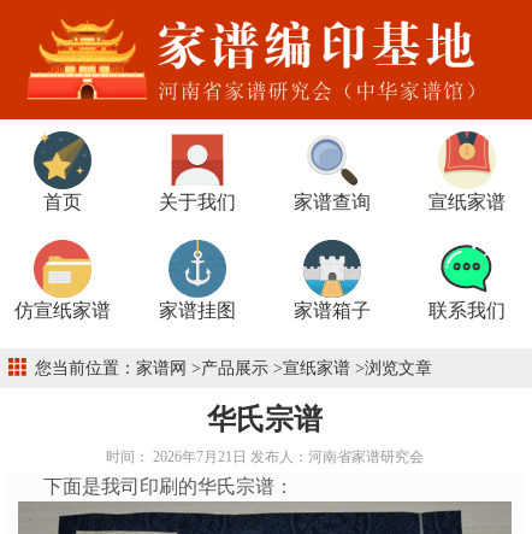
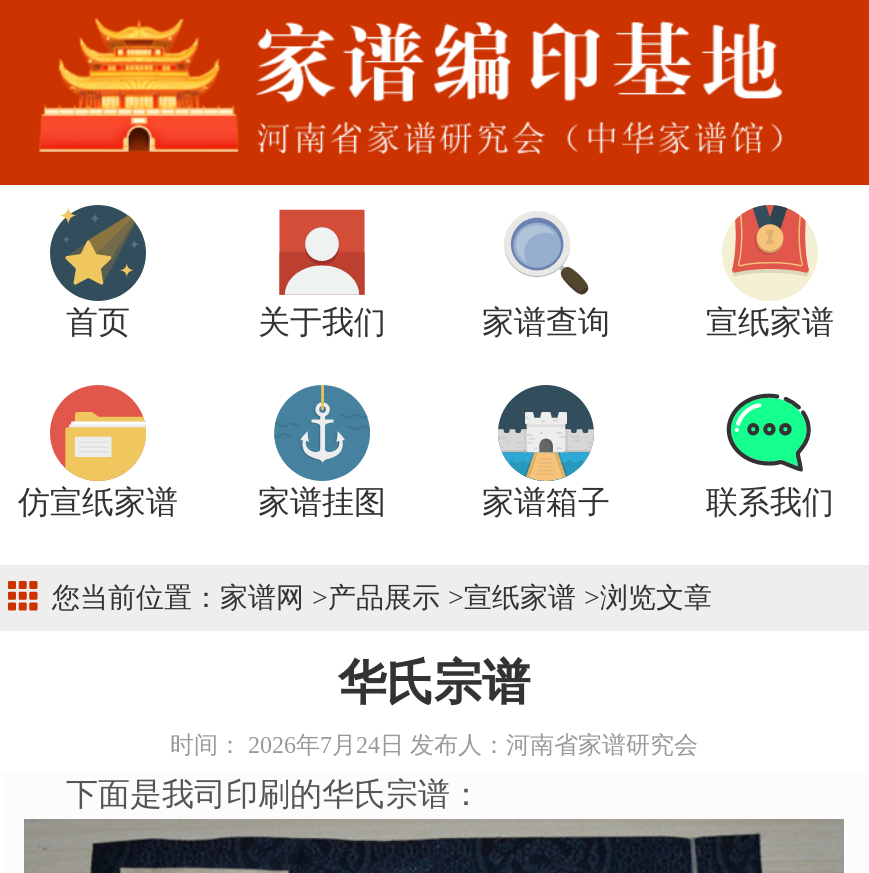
- 时间：2026年7月21日 发布人：河南省家谱研究会
+ 时间：2026年7月24日 发布人：河南省家谱研究会
